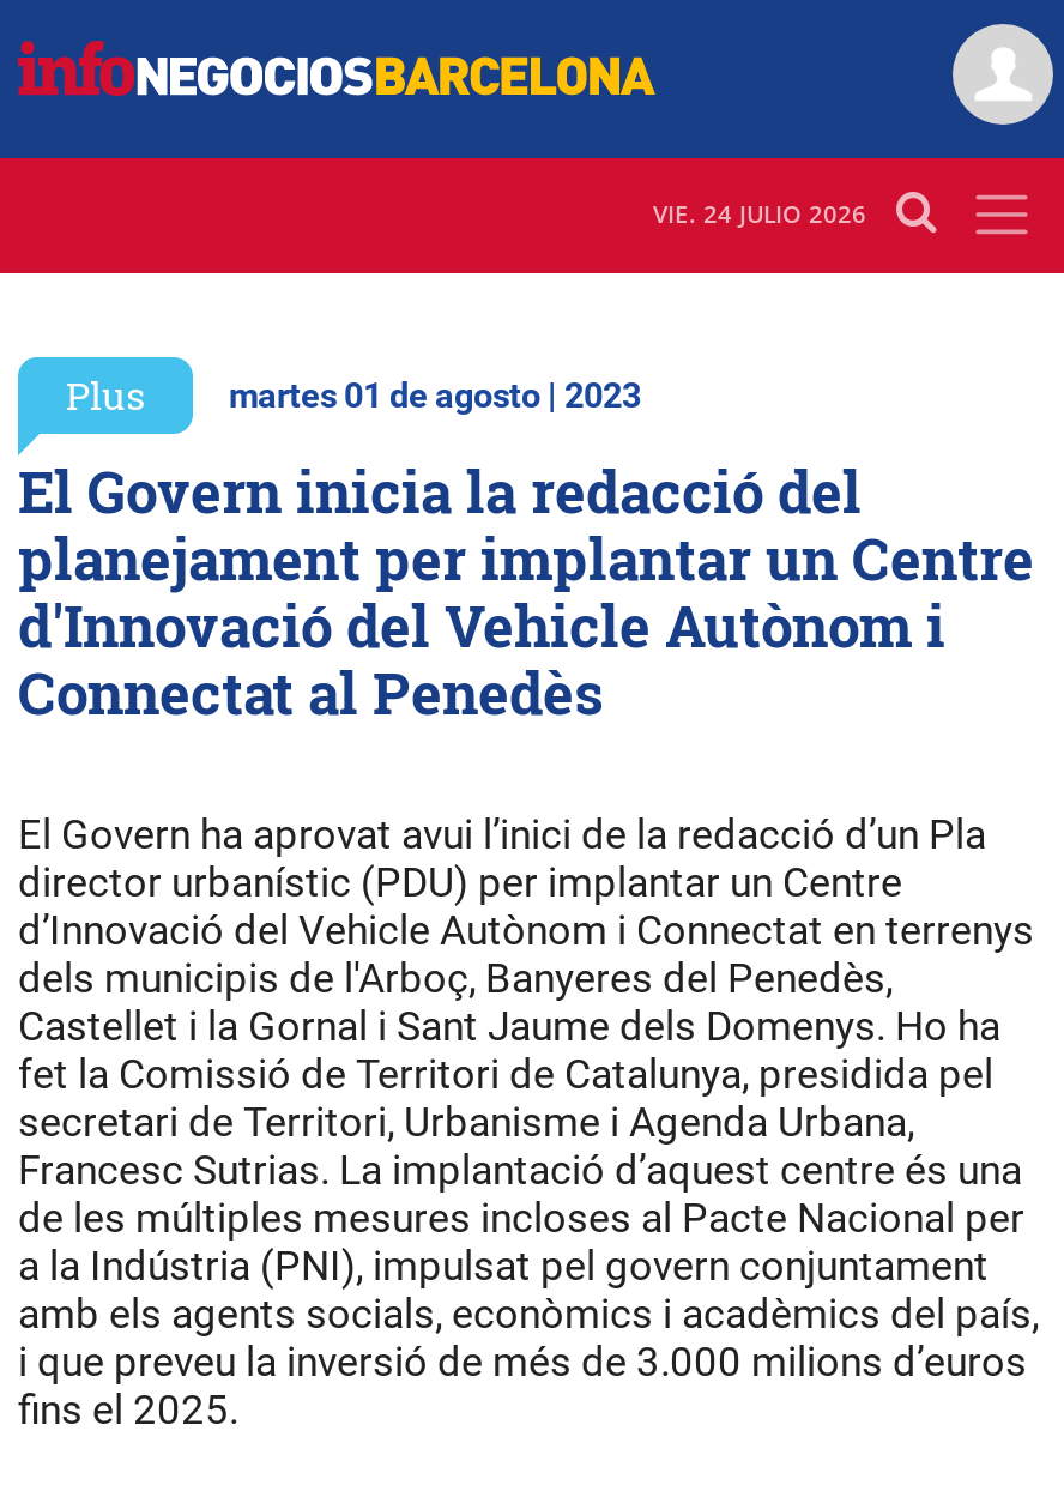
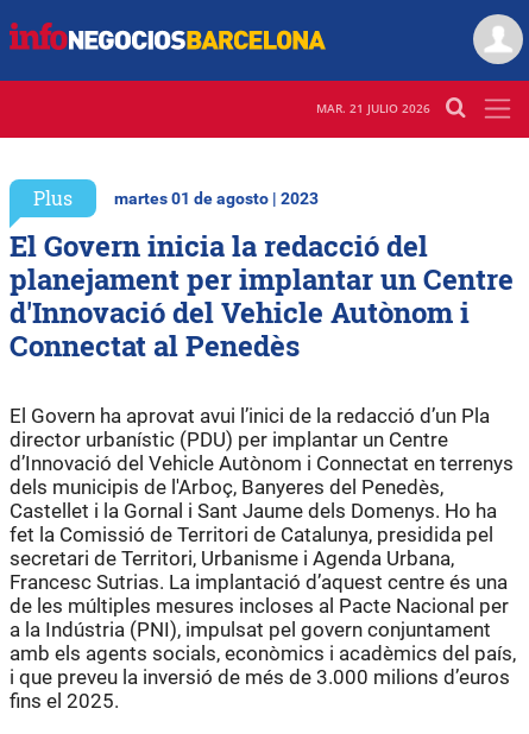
- VIE. 24 JULIO 2026
+ MAR. 21 JULIO 2026
